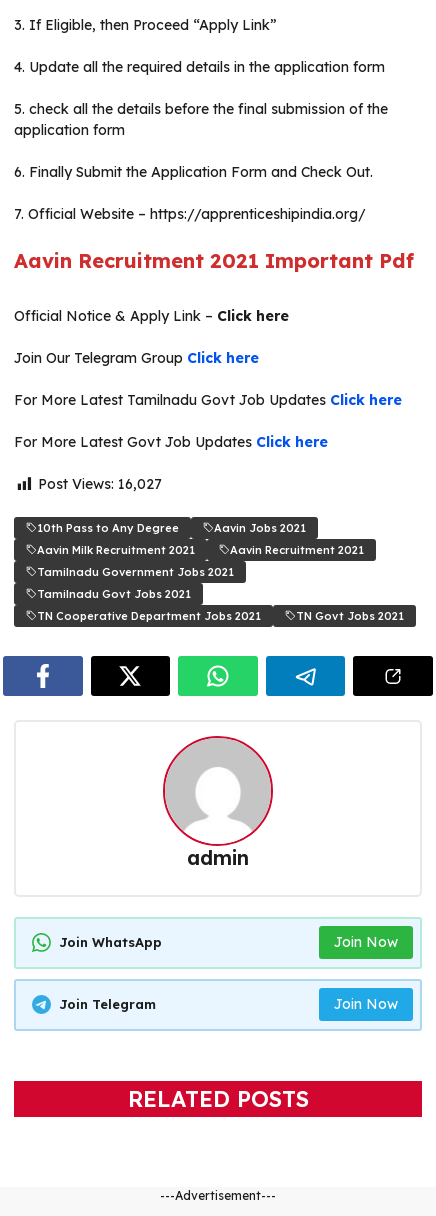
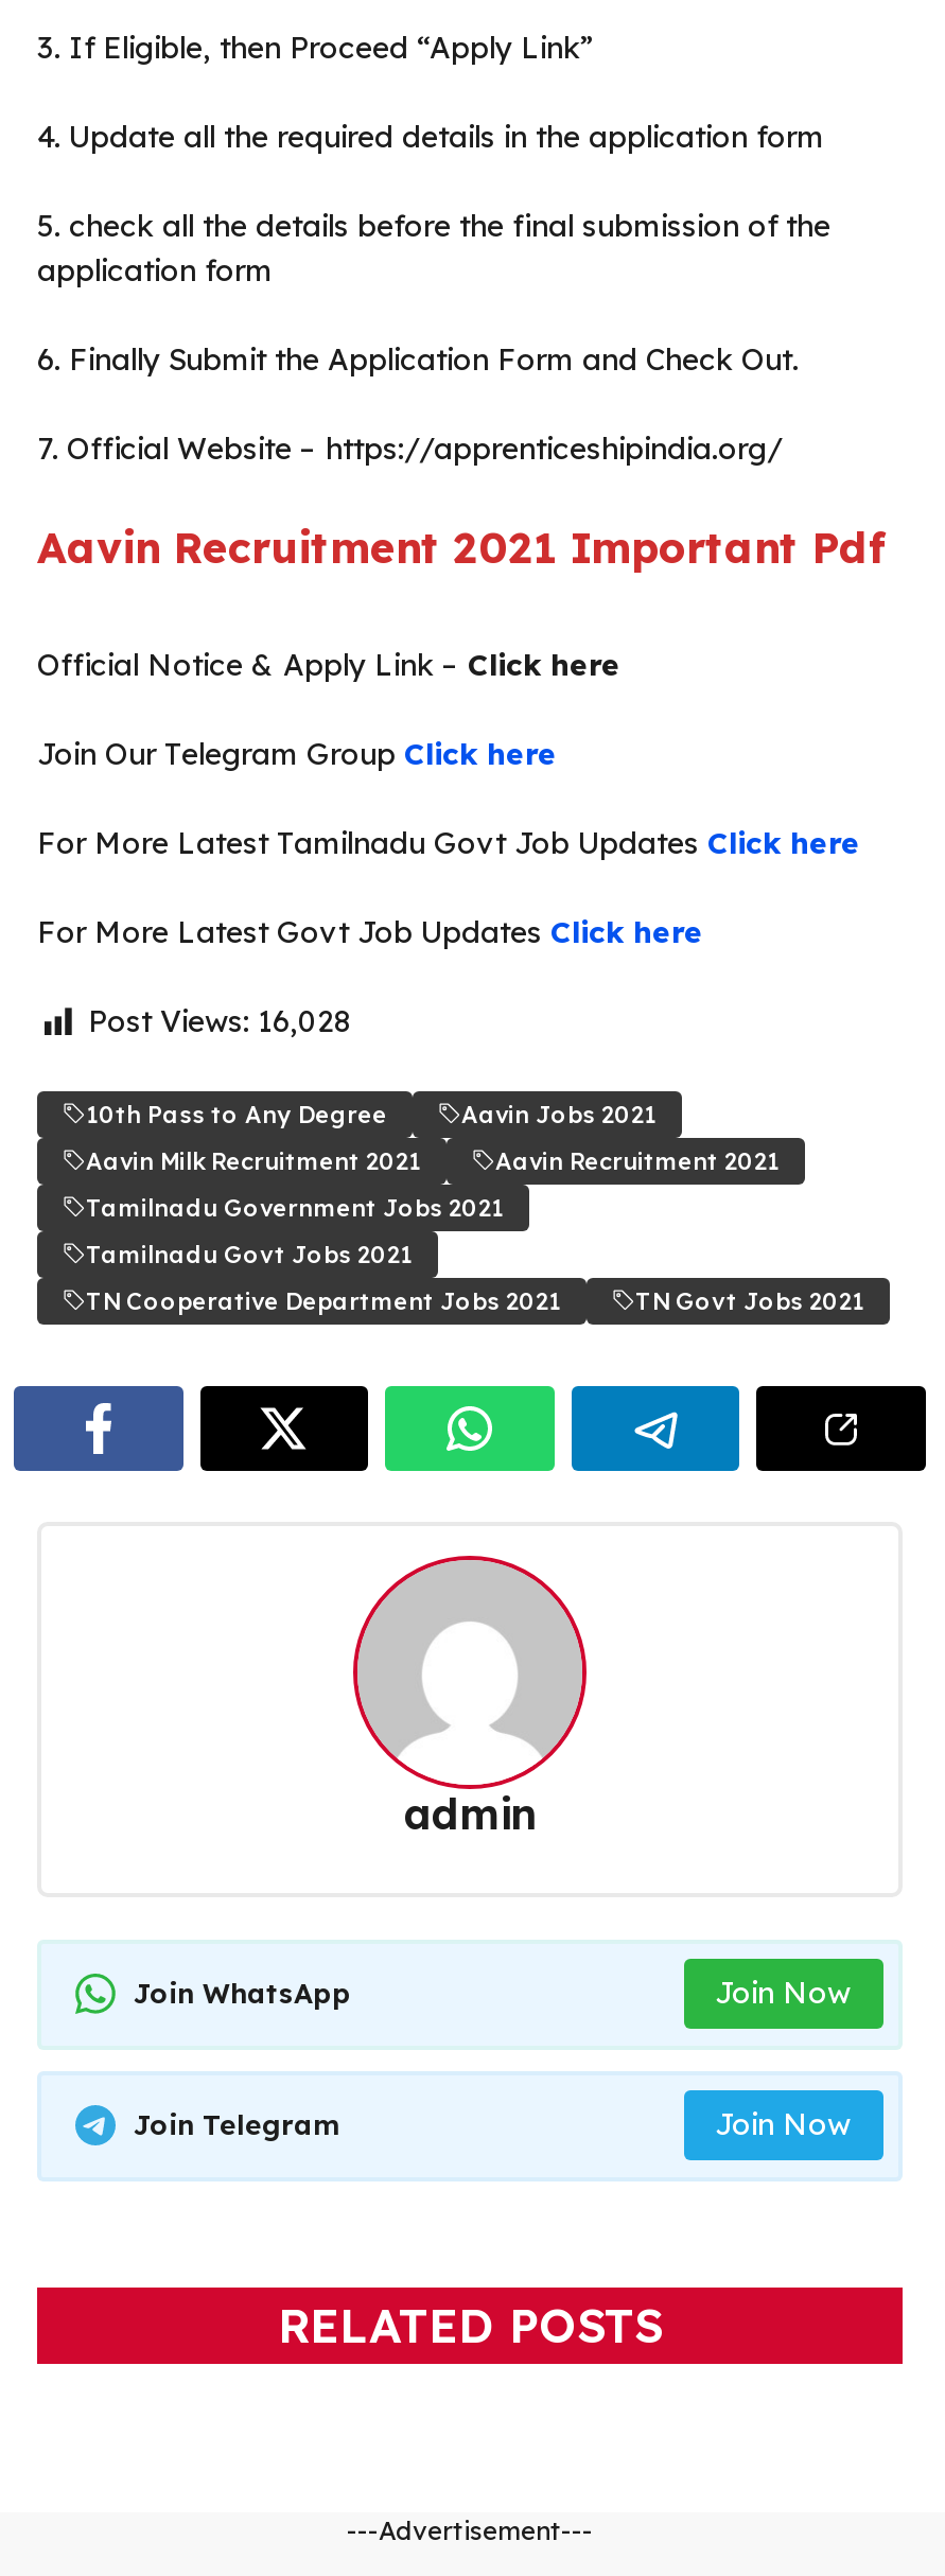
- Post Views: 16,027
+ Post Views: 16,028
